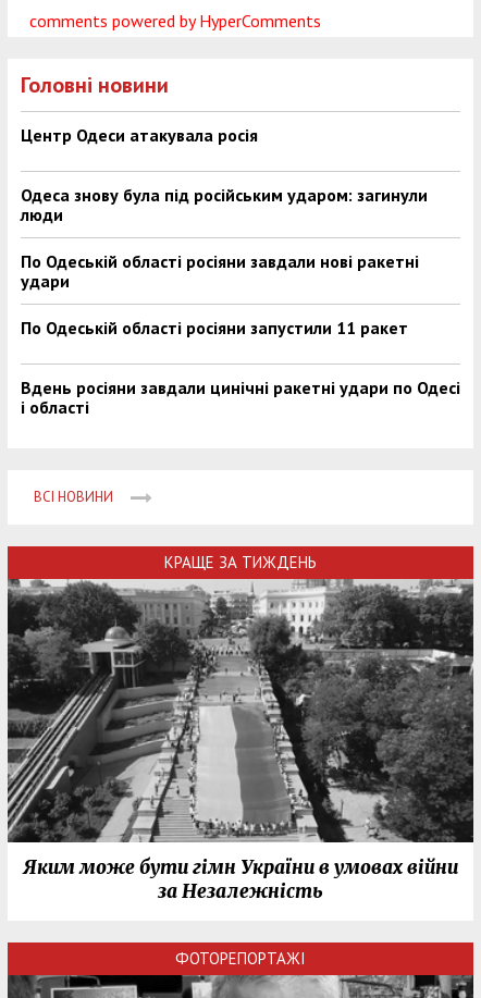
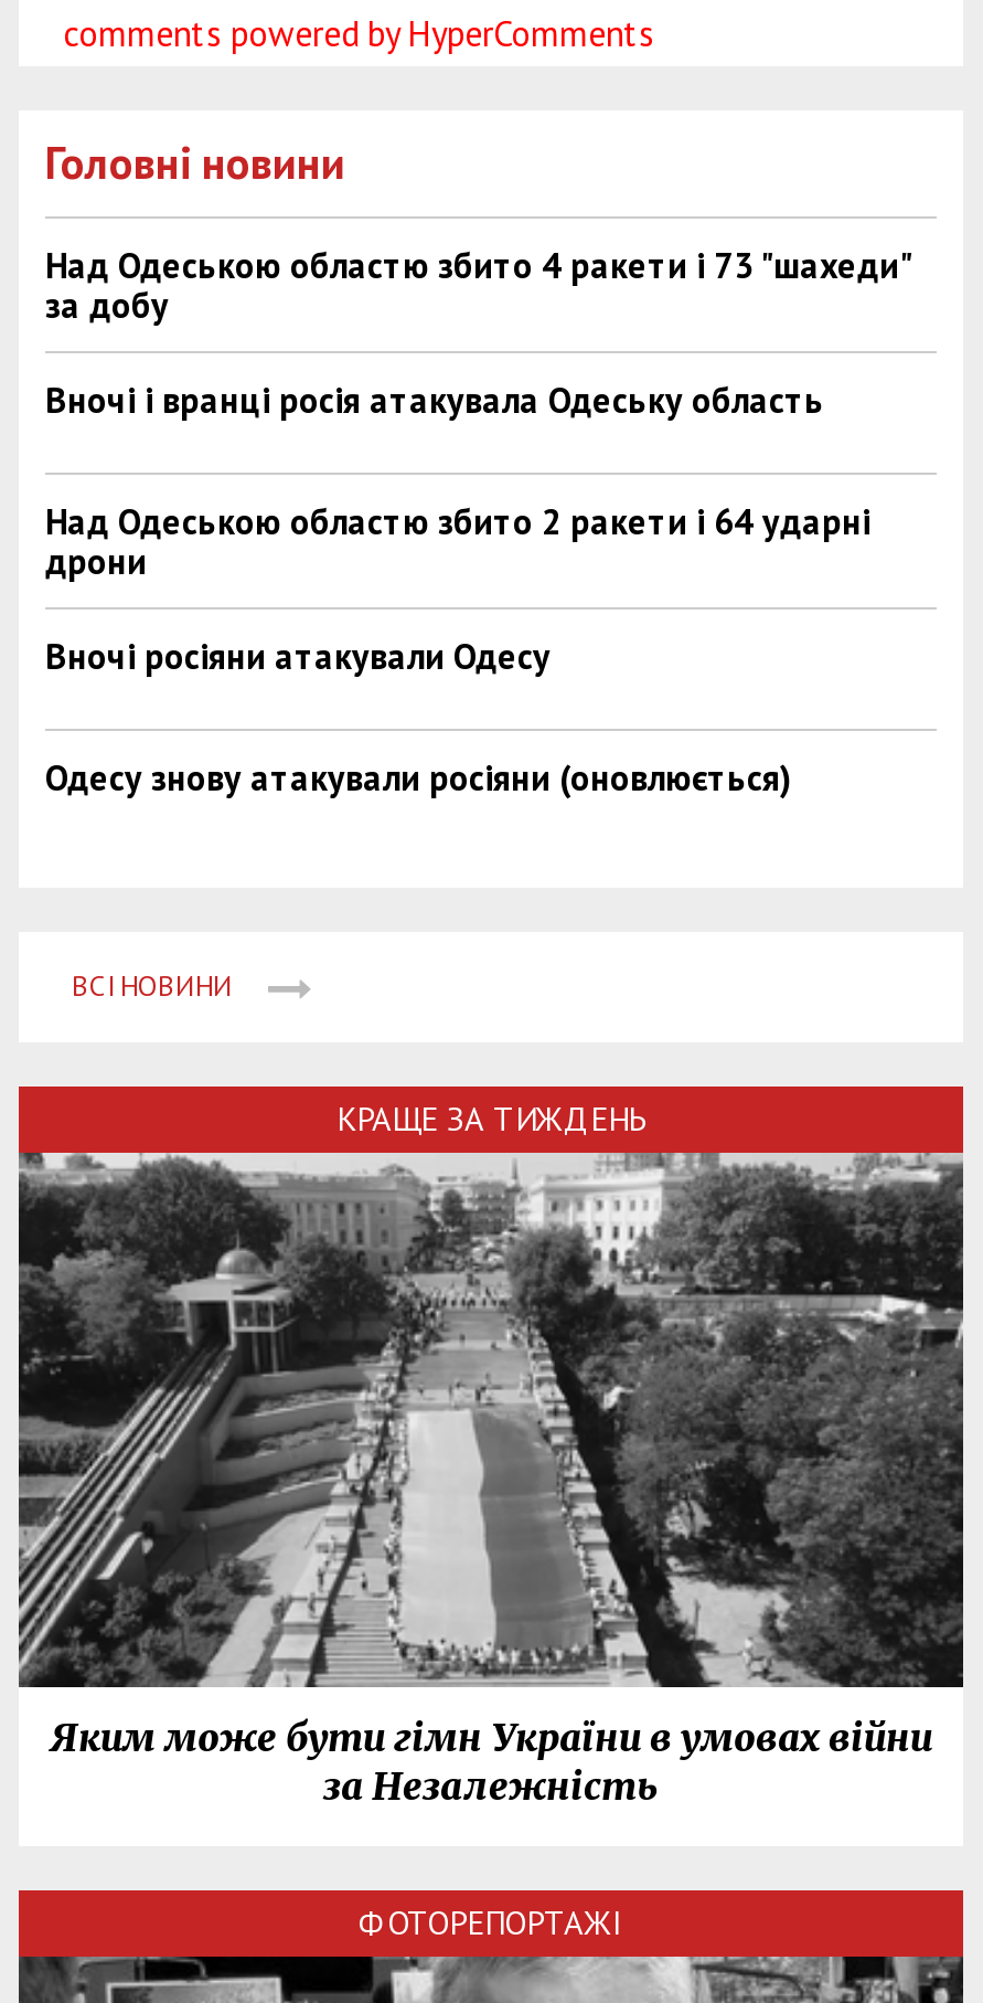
- Центр Одеси атакувала росія
+ Над Одеською областю збито 4 ракети і 73 "шахеди"
+ за добу

- Одеса знову була під російським ударом: загинули
- люди
+ Вночі і вранці росія атакувала Одеську область

- По Одеській області росіяни завдали нові ракетні
- удари
+ Над Одеською областю збито 2 ракети і 64 ударні
+ дрони

- По Одеській області росіяни запустили 11 ракет
+ Вночі росіяни атакували Одесу

- Вдень росіяни завдали цинічні ракетні удари по Одесі
- і області
+ Одесу знову атакували росіяни (оновлюється)
